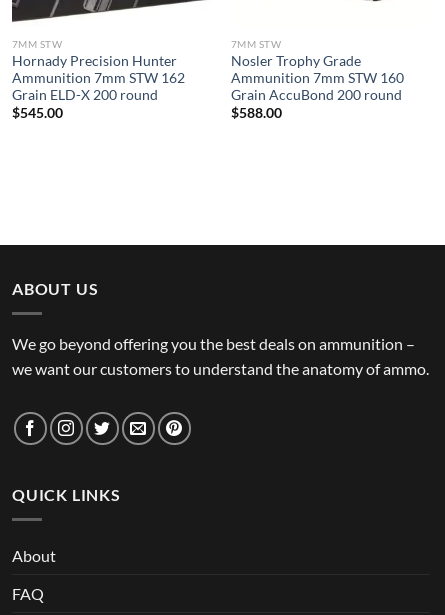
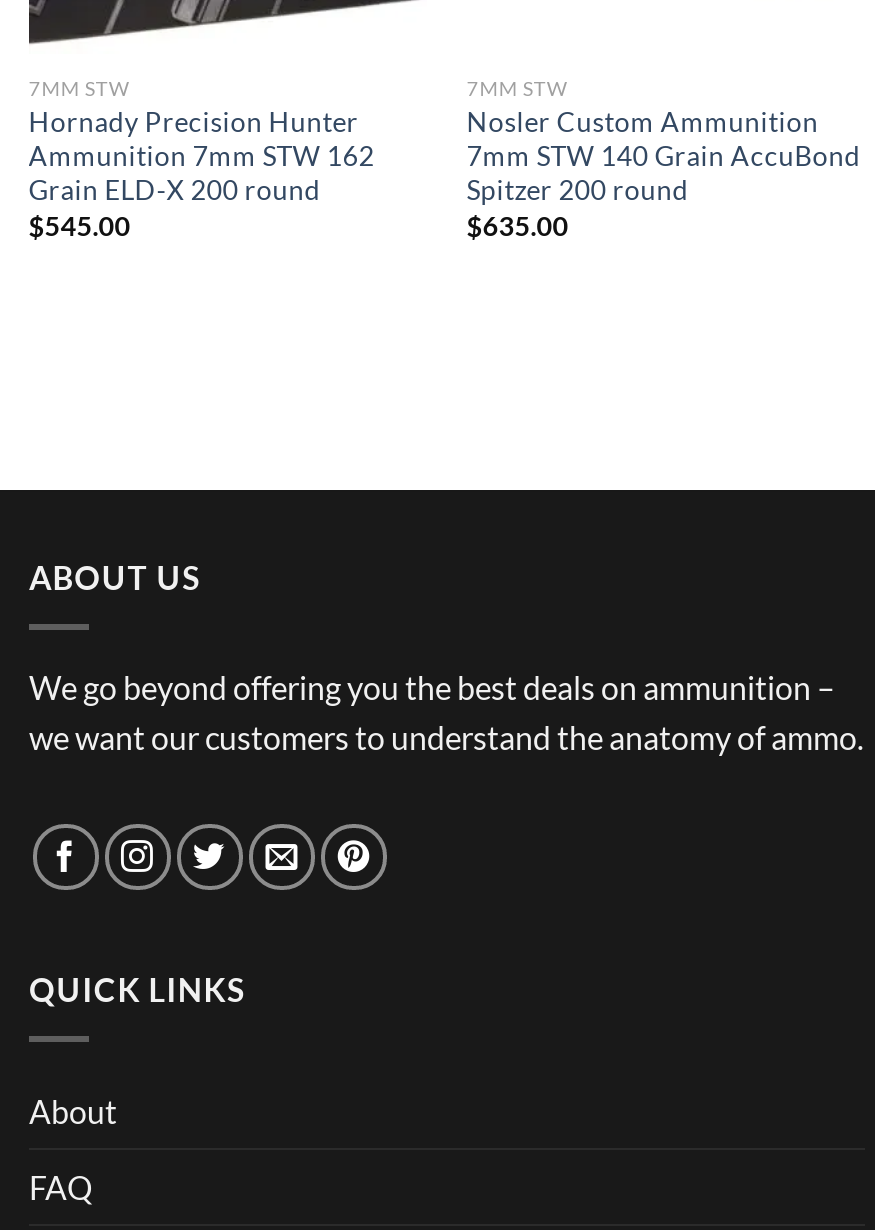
- Nosler Trophy Grade
- Ammunition 7mm STW 160
- Grain AccuBond 200 round
- $588.00
+ Nosler Custom Ammunition
+ 7mm STW 140 Grain AccuBond
+ Spitzer 200 round
+ $635.00
